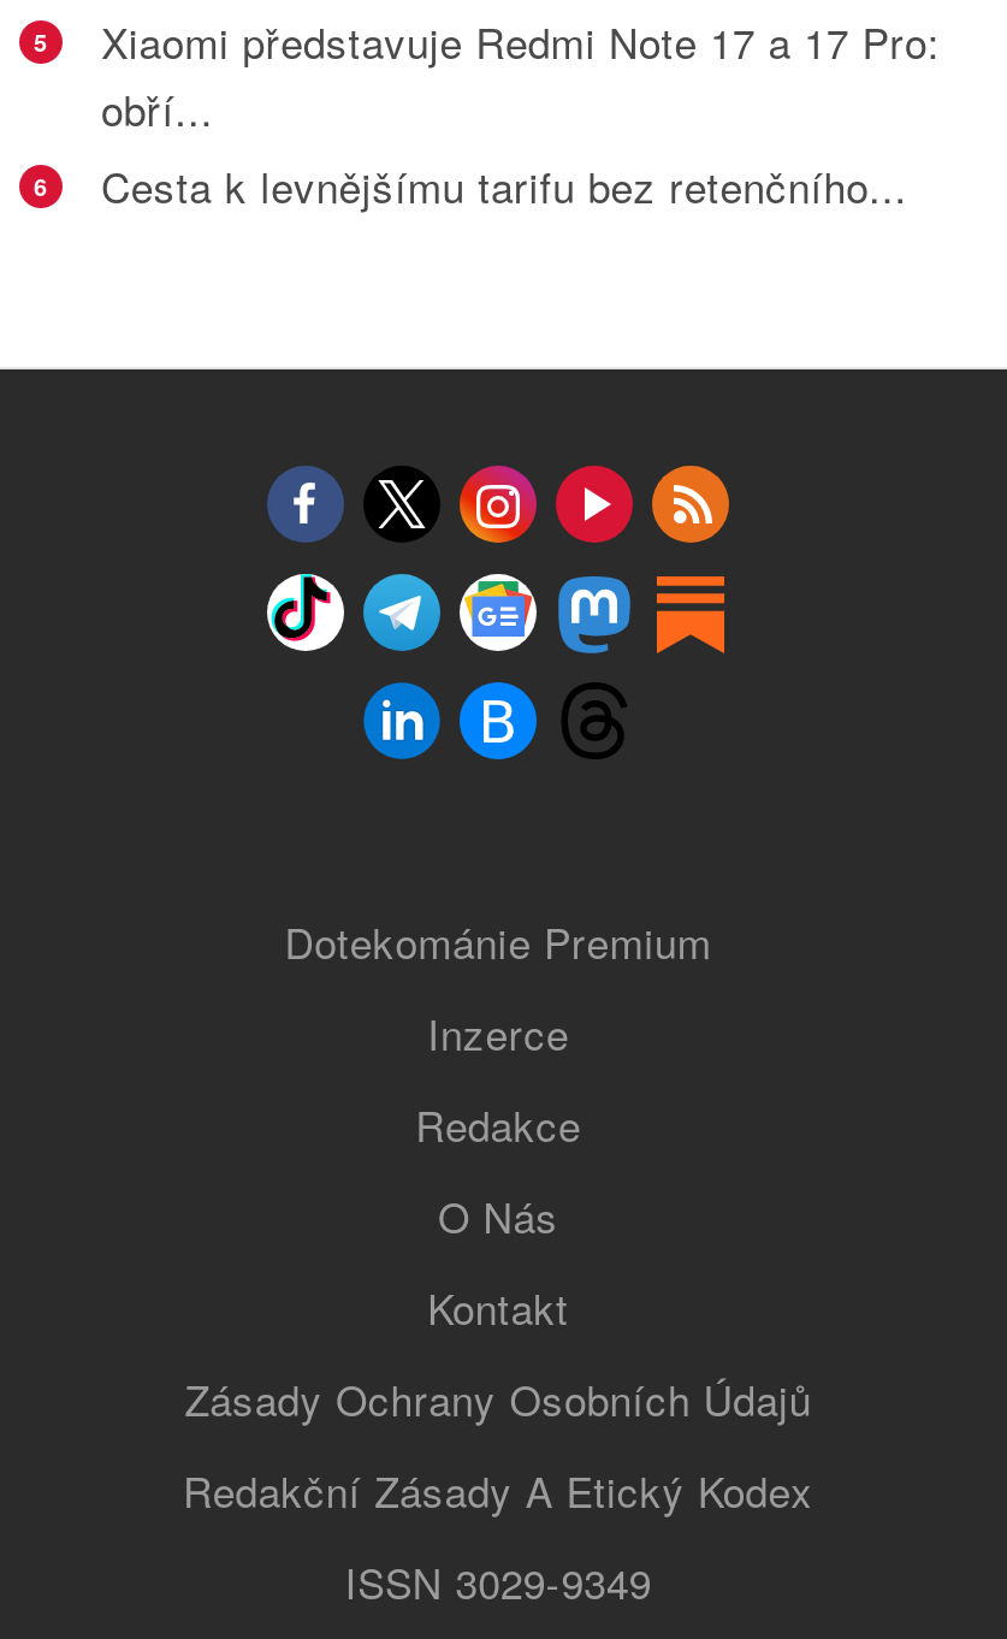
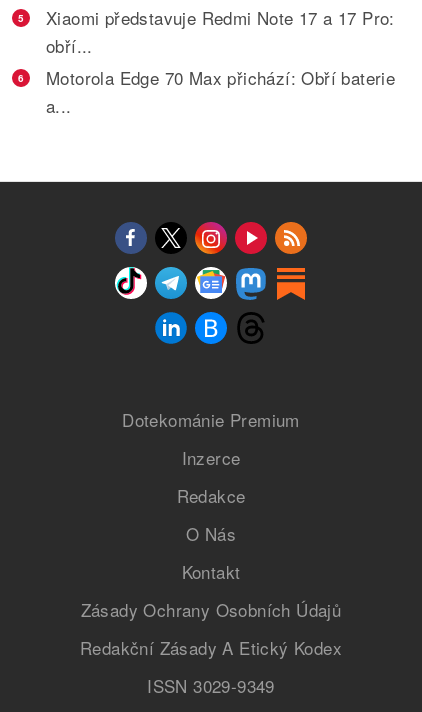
- Cesta k levnějšímu tarifu bez retenčního...
+ Motorola Edge 70 Max přichází: Obří baterie
+ a...
